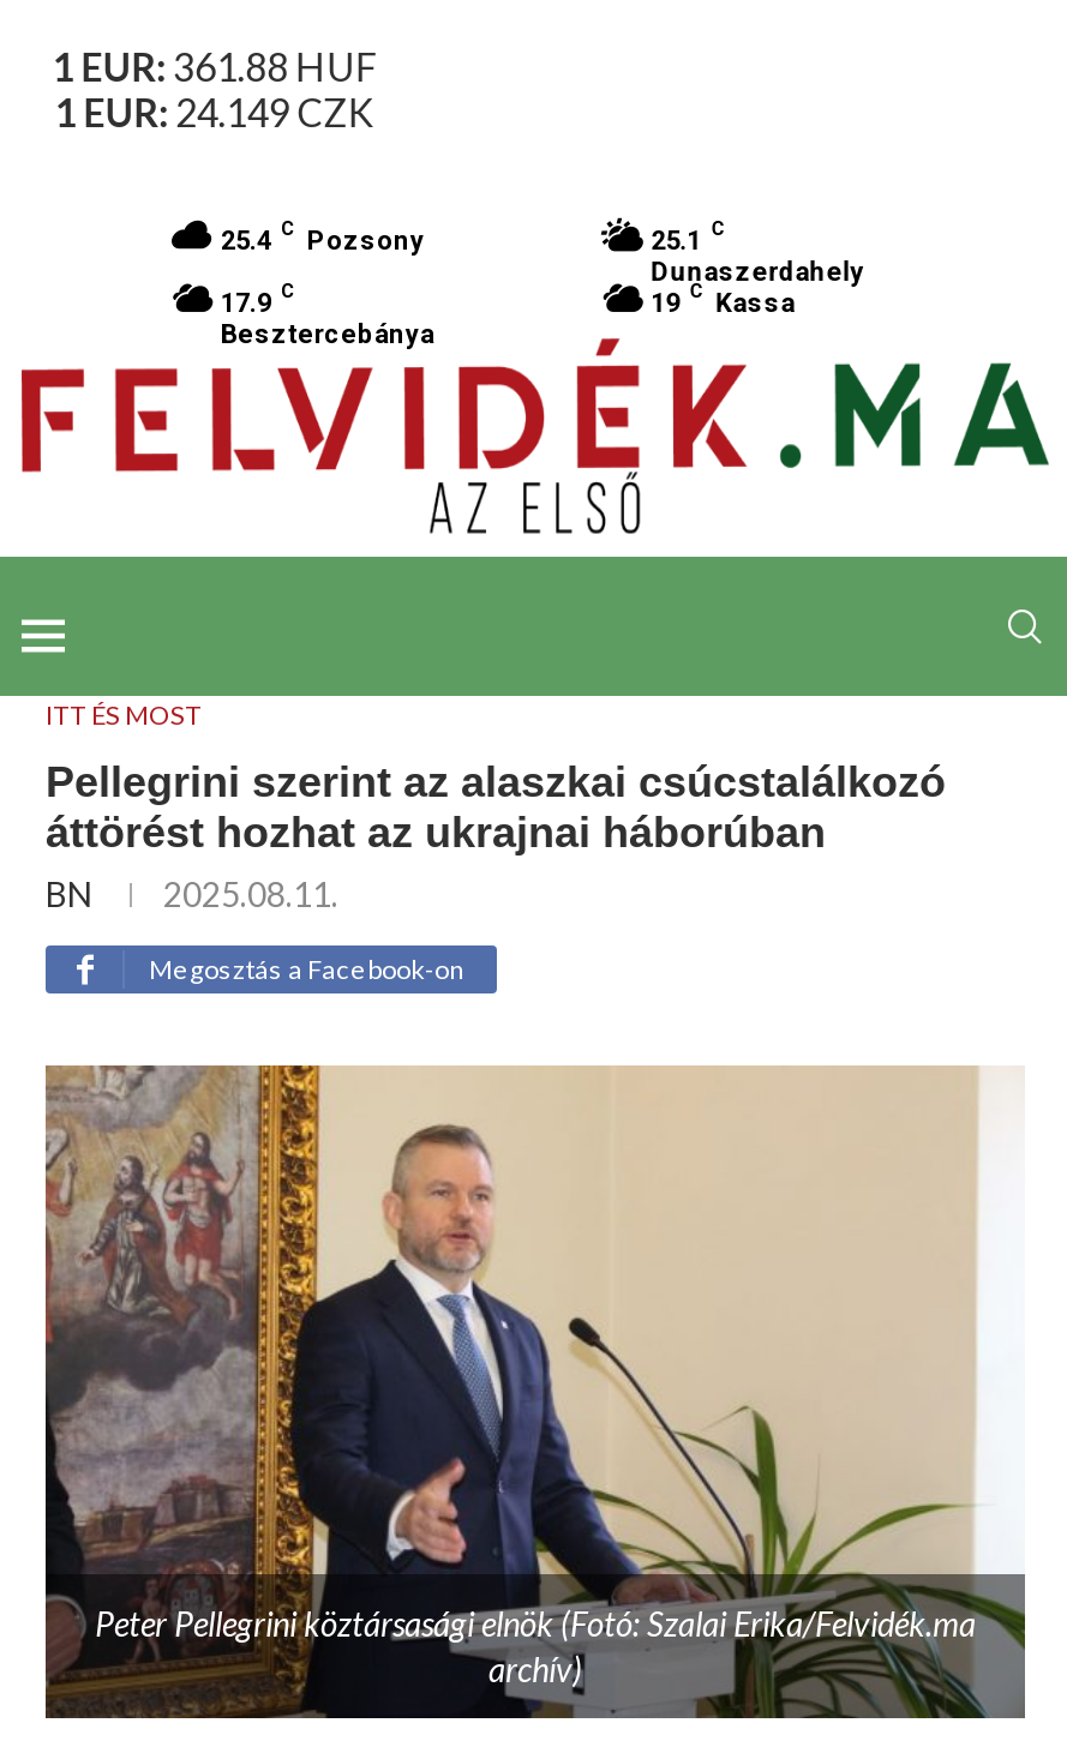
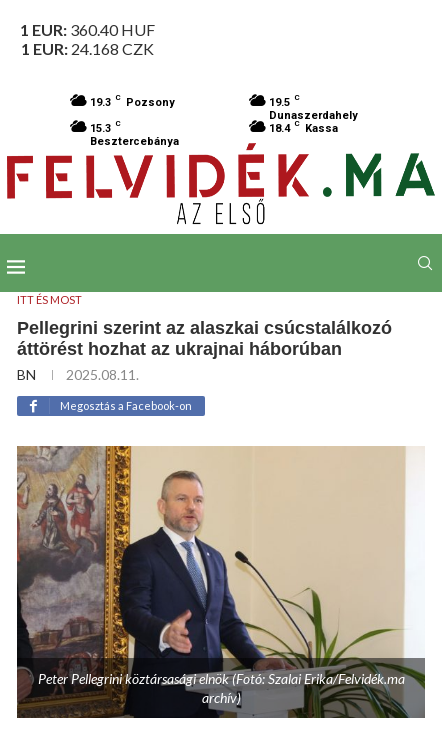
- 1 EUR: 361.88 HUF
+ 1 EUR: 360.40 HUF

- 1 EUR: 24.149 CZK
+ 1 EUR: 24.168 CZK

- 25.4 C Pozsony
+ 19.3 C Pozsony

- 25.1 C
+ 19.5 C

- 17.9 C
+ 15.3 C

- 19 C Kassa
+ 18.4 C Kassa
